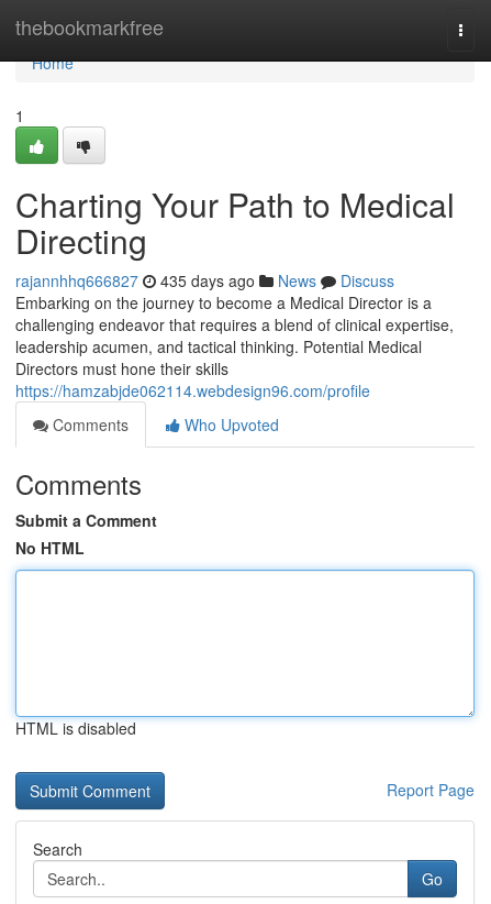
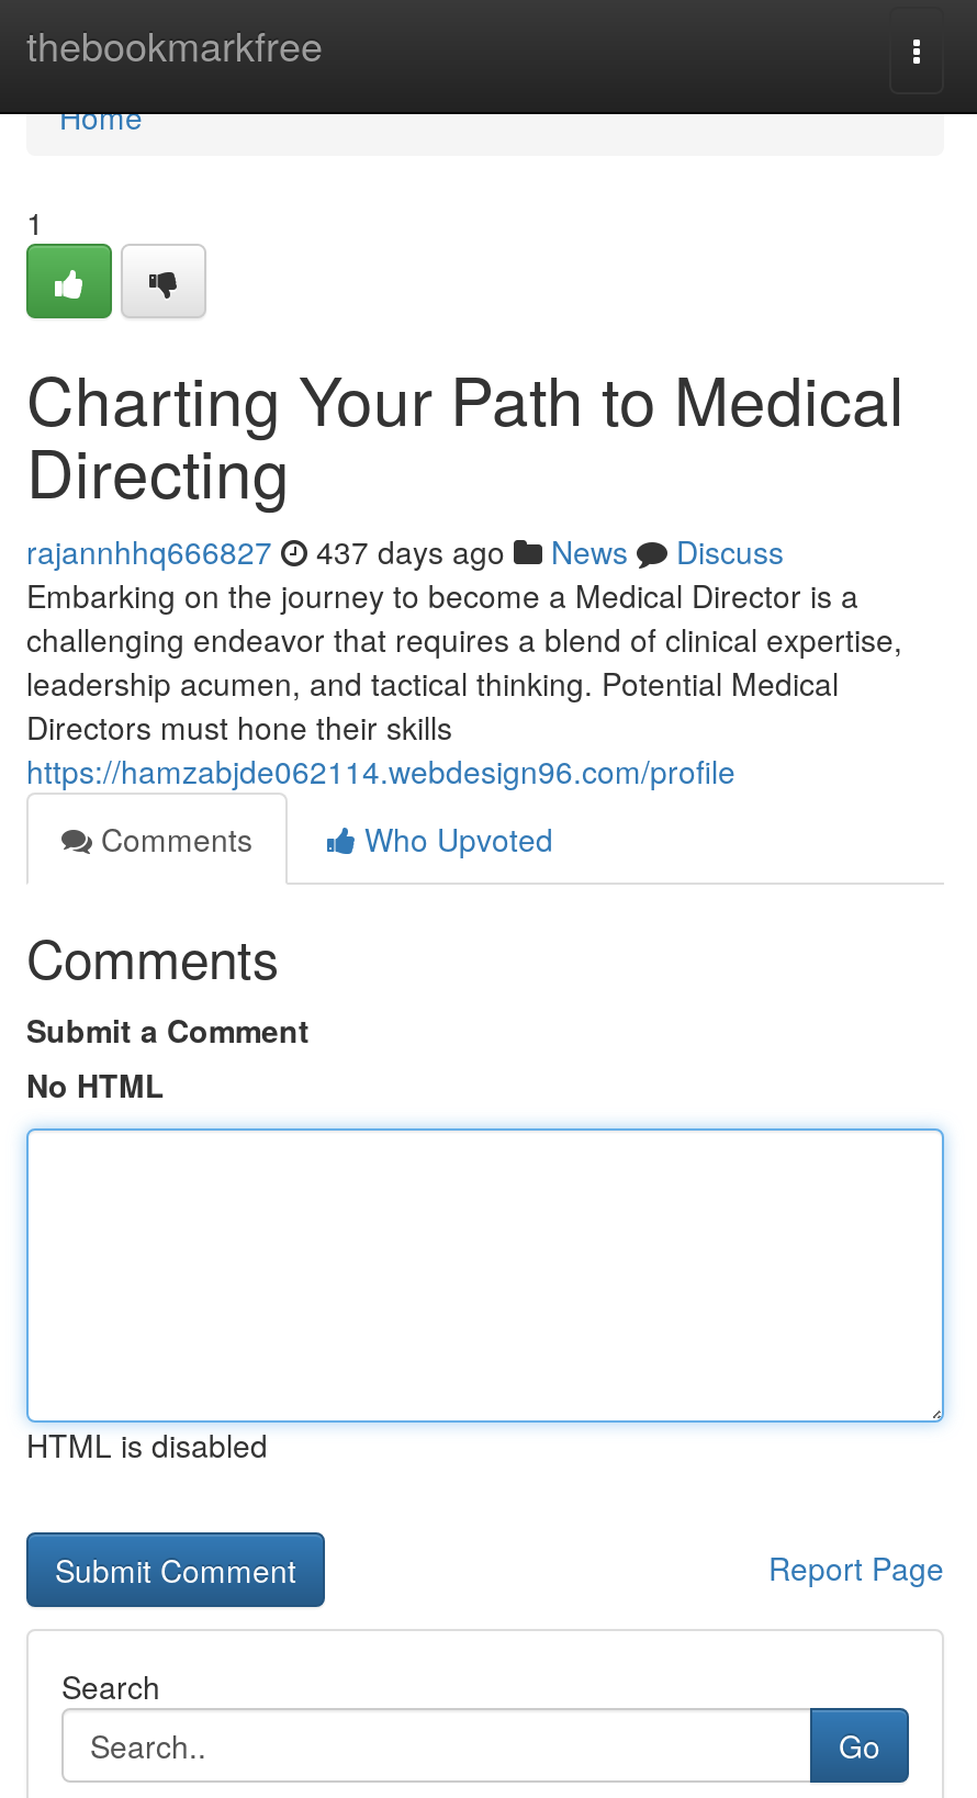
- rajannhhq666827 435 days ago News Discuss
+ rajannhhq666827 437 days ago News Discuss
